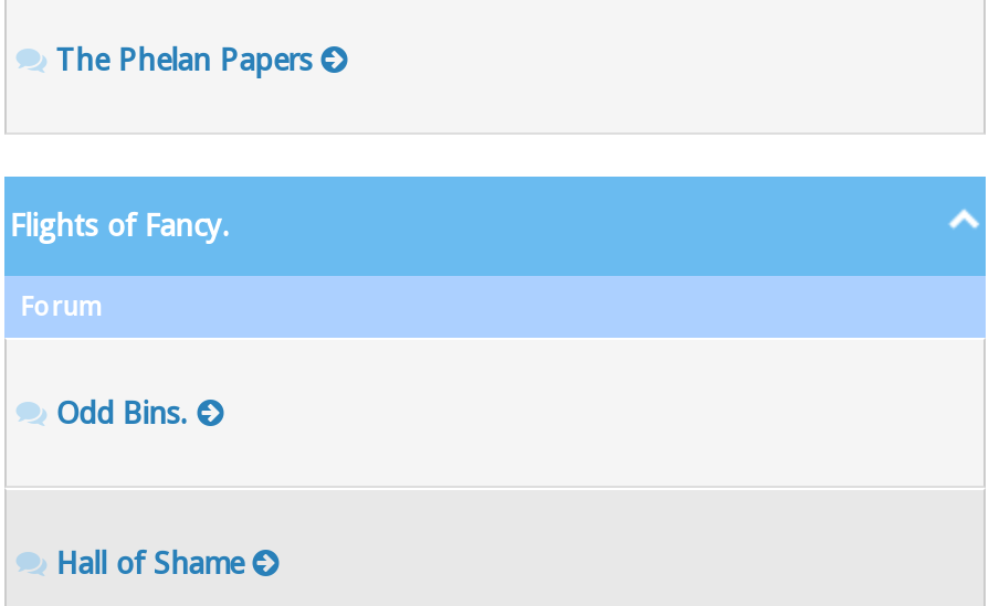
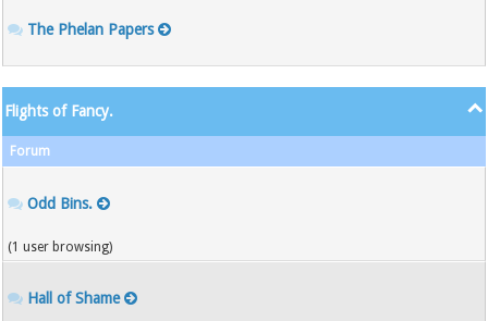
+ (1 user browsing)
